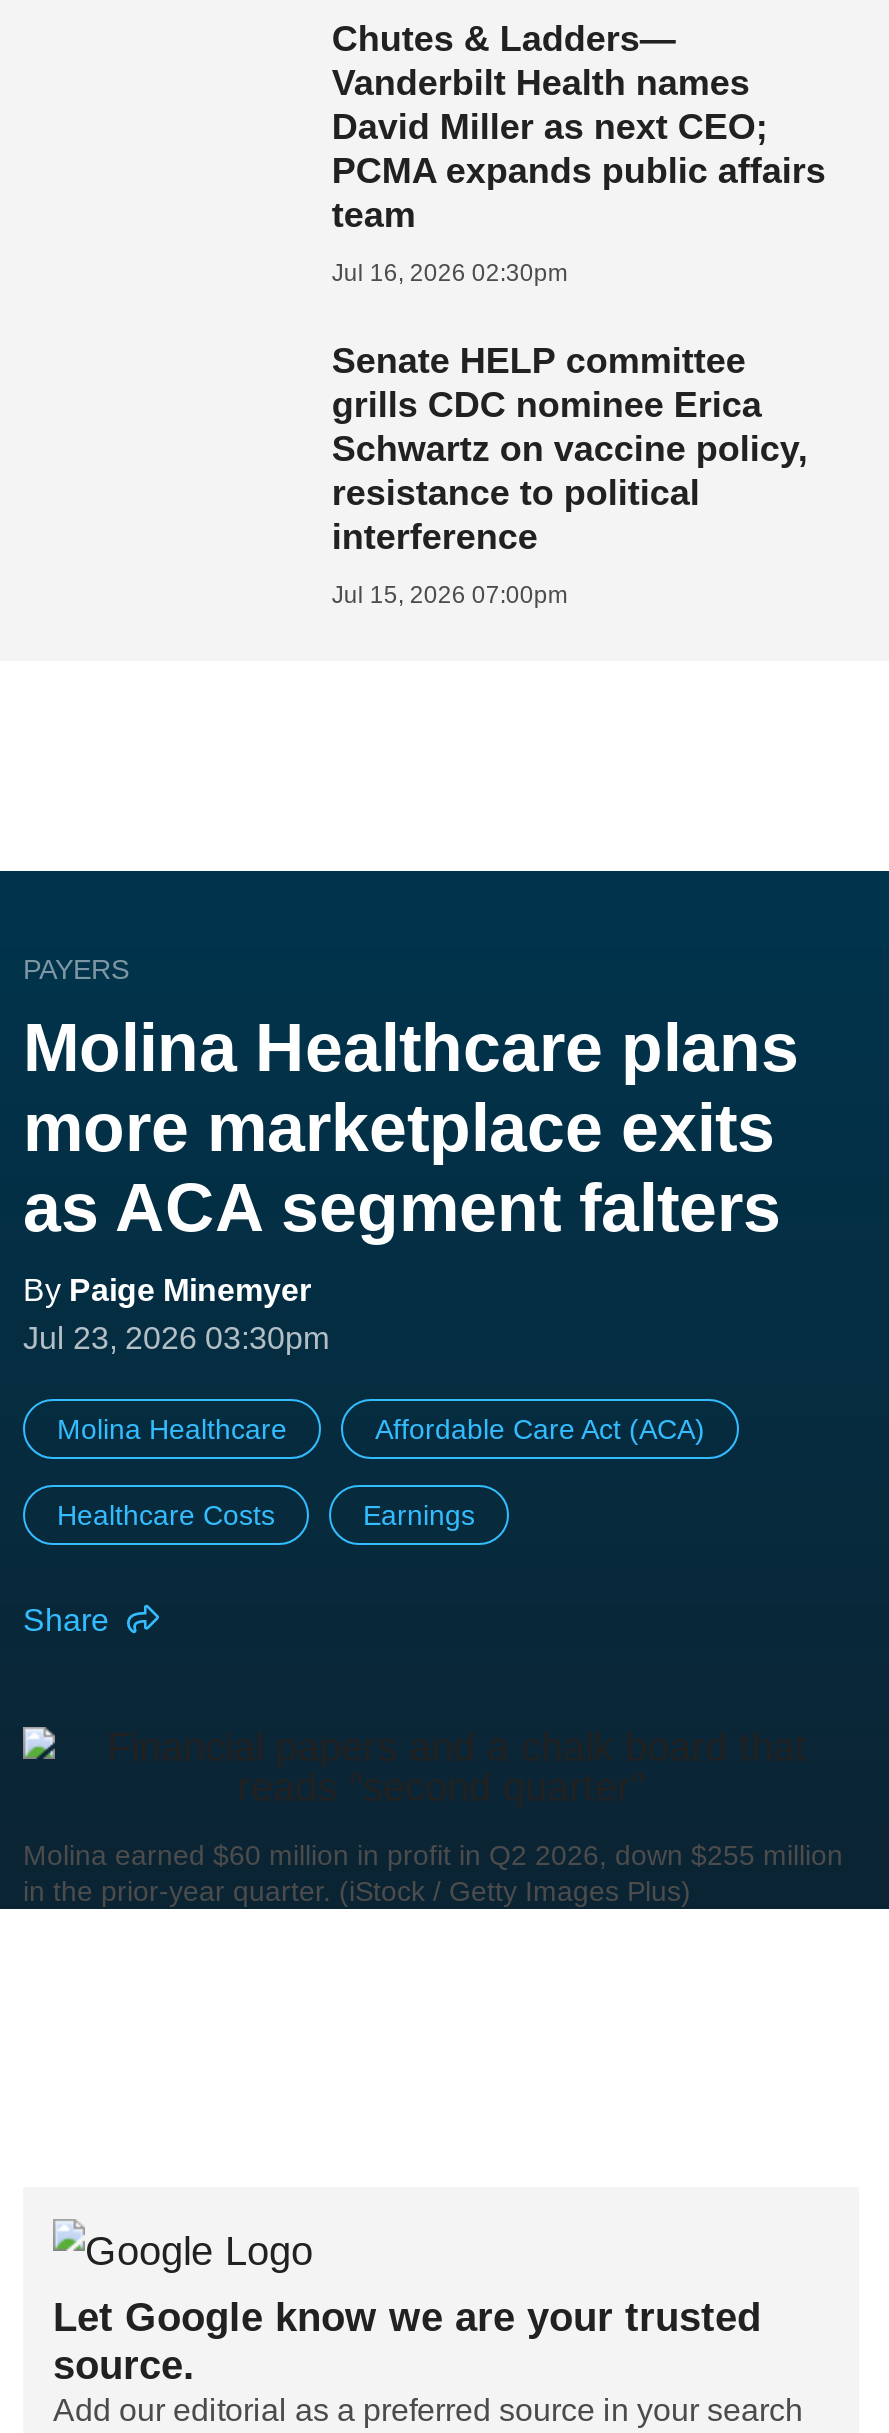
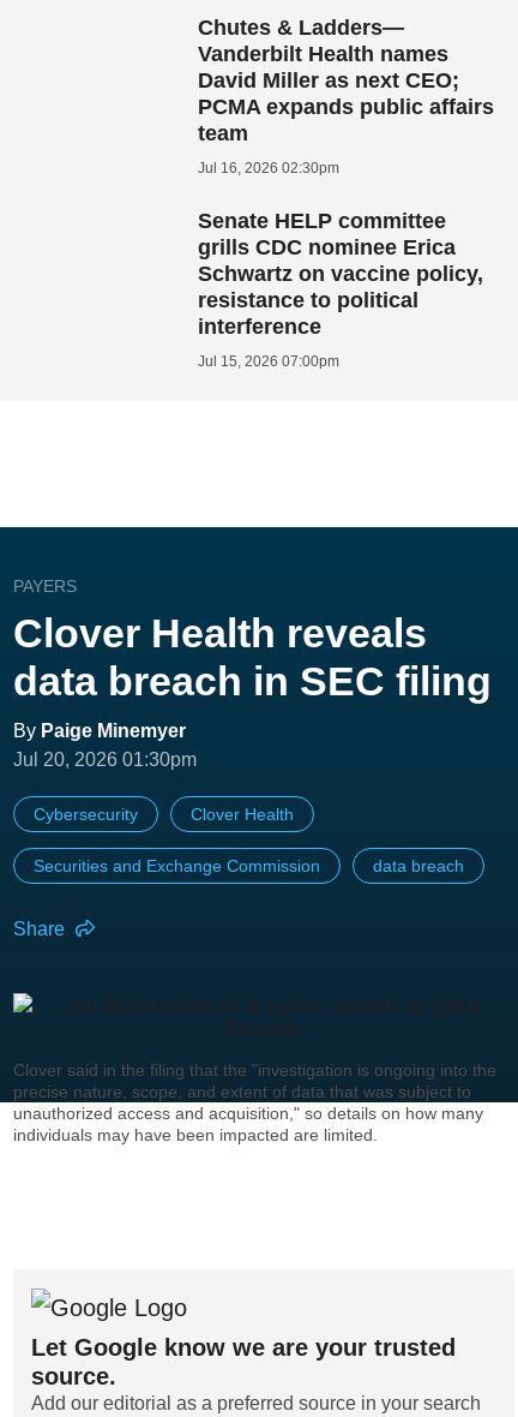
- Molina Healthcare plans
- more marketplace exits
- as ACA segment falters
+ Clover Health reveals
+ data breach in SEC filing

- Jul 23, 2026 03:30pm
+ Jul 20, 2026 01:30pm

- Molina Healthcare
- Affordable Care Act (ACA)
+ Cybersecurity
+ Clover Health

- Healthcare Costs
- Earnings
+ Securities and Exchange Commission
+ data breach

- Molina earned $60 million in profit in Q2 2026, down $255 million
- in the prior-year quarter. (iStock / Getty Images Plus)
+ Clover said in the filing that the "investigation is ongoing into the
+ precise nature, scope, and extent of data that was subject to
+ unauthorized access and acquisition," so details on how many
+ individuals may have been impacted are limited.
